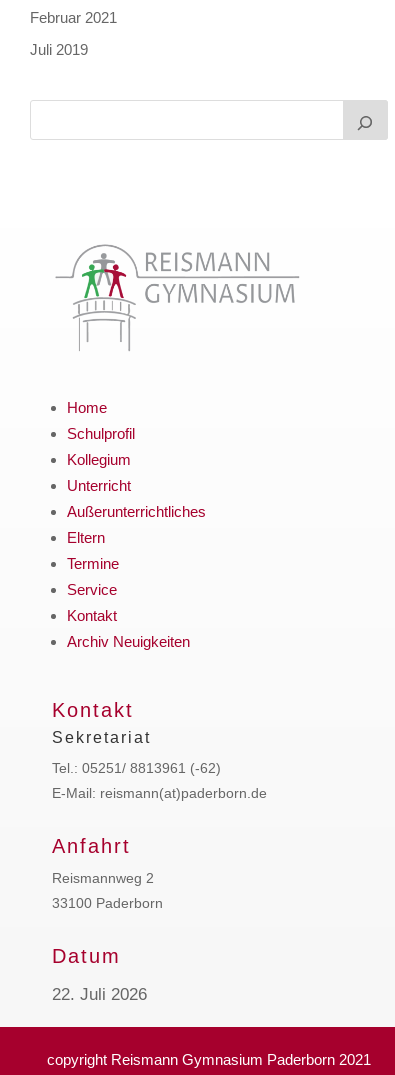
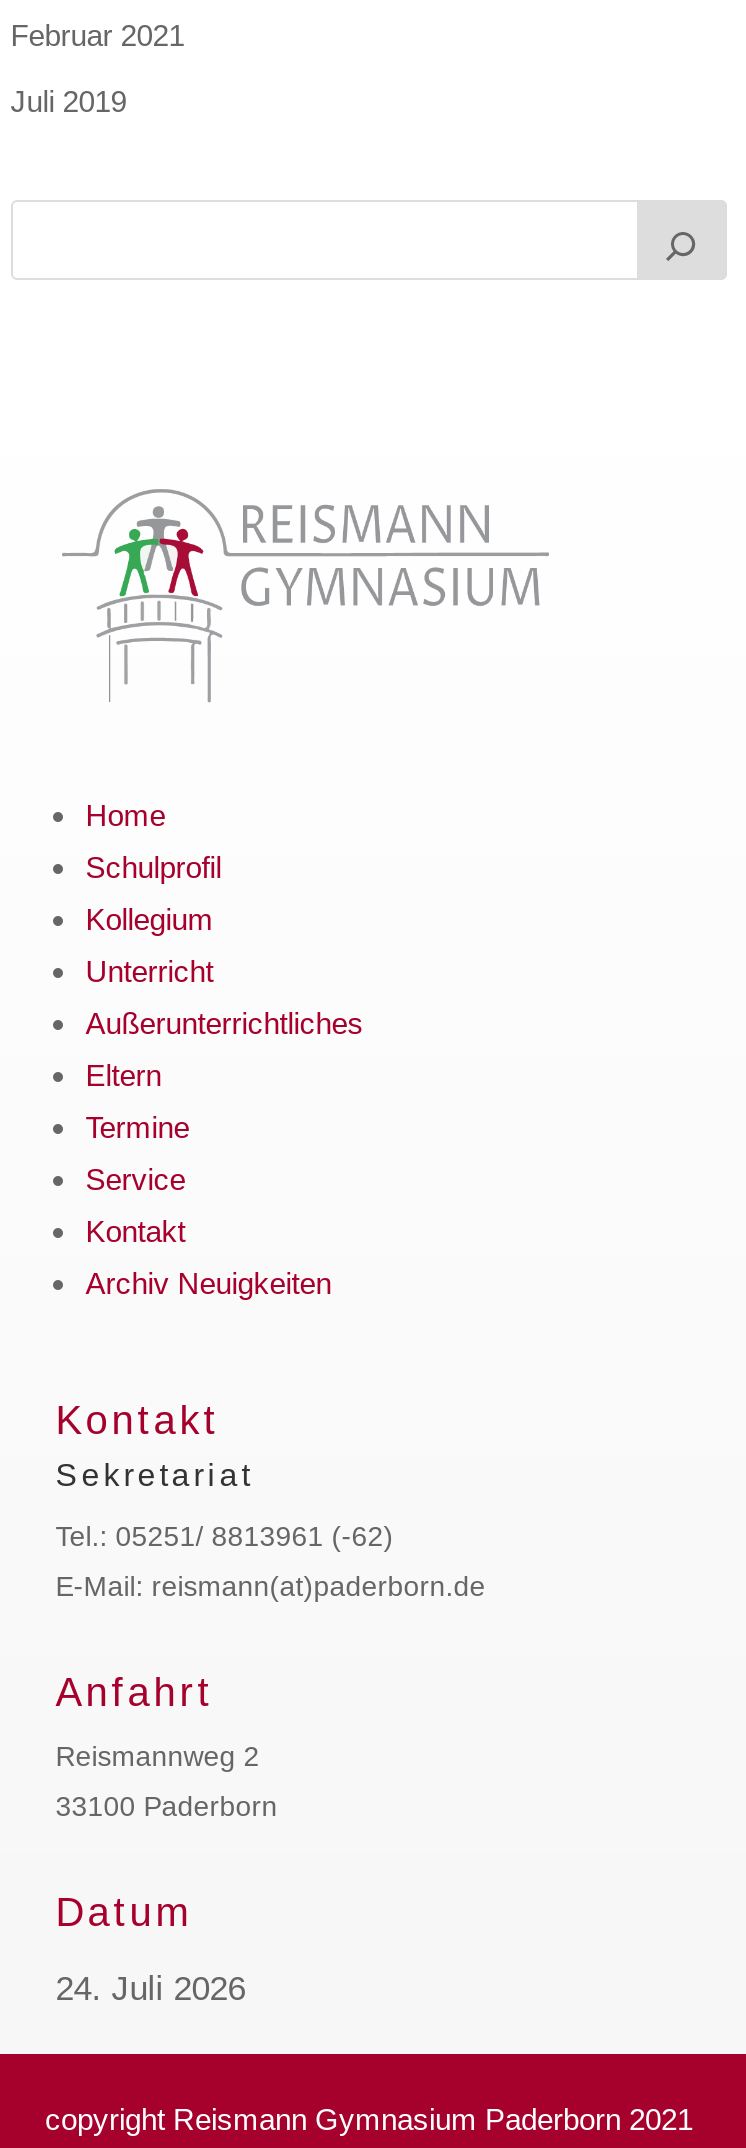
- 22. Juli 2026
+ 24. Juli 2026
